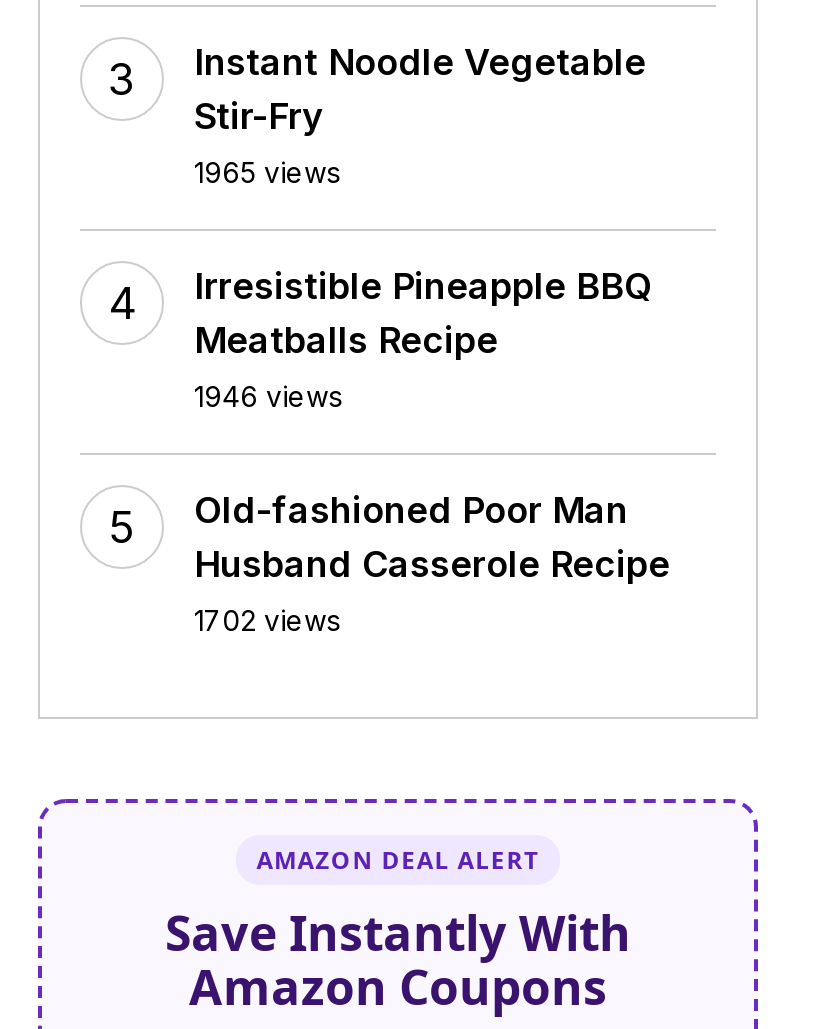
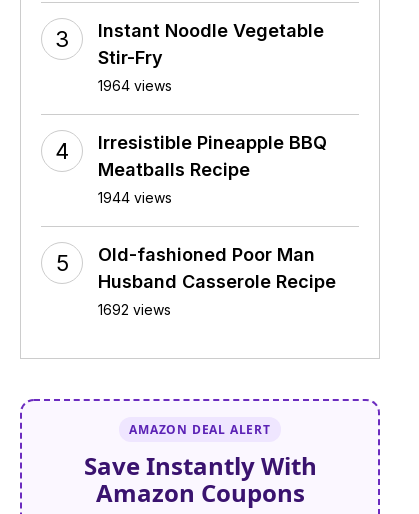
- 1965 views
+ 1964 views

- 1946 views
+ 1944 views

- 1702 views
+ 1692 views
